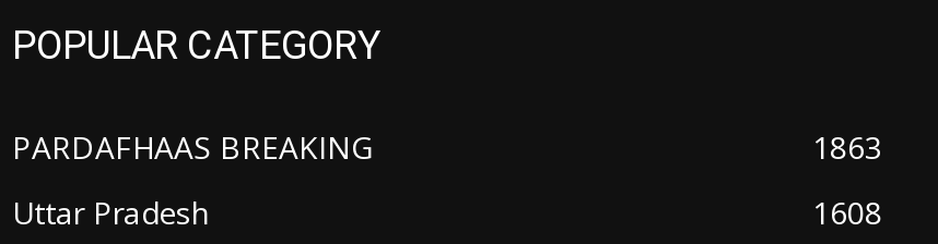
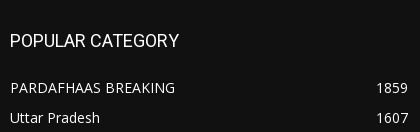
- 1863
+ 1859

- 1608
+ 1607
